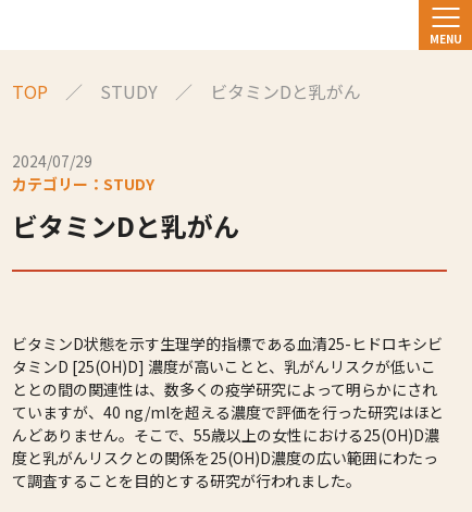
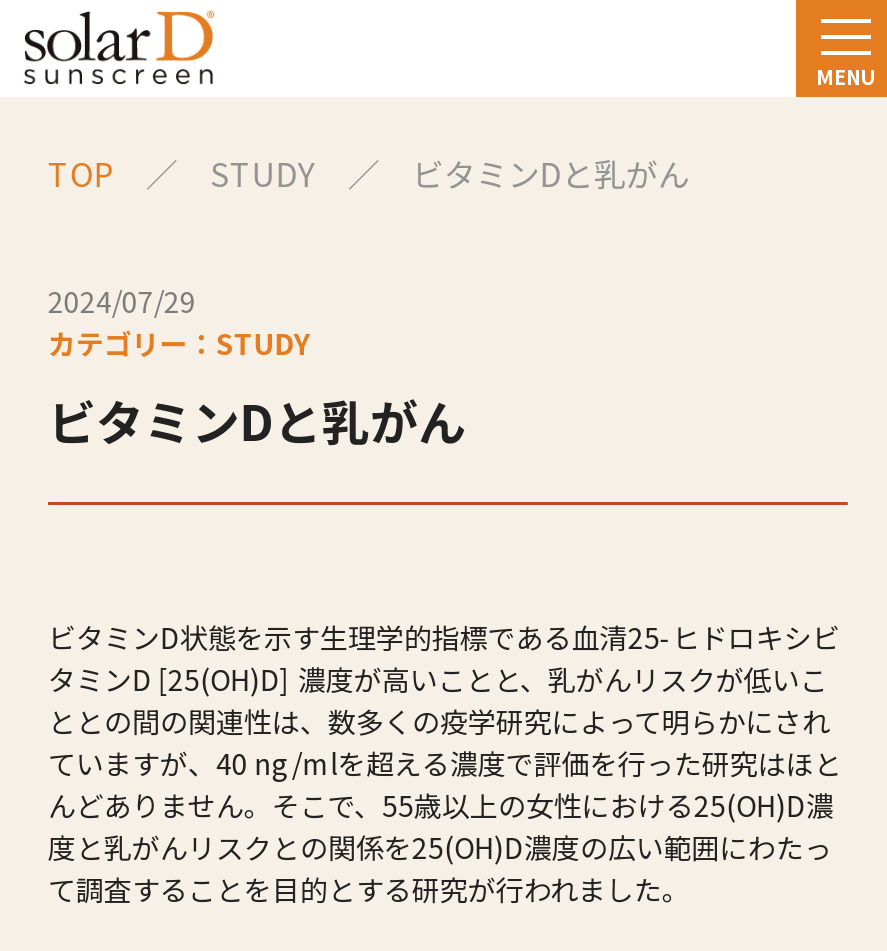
+ [image]
